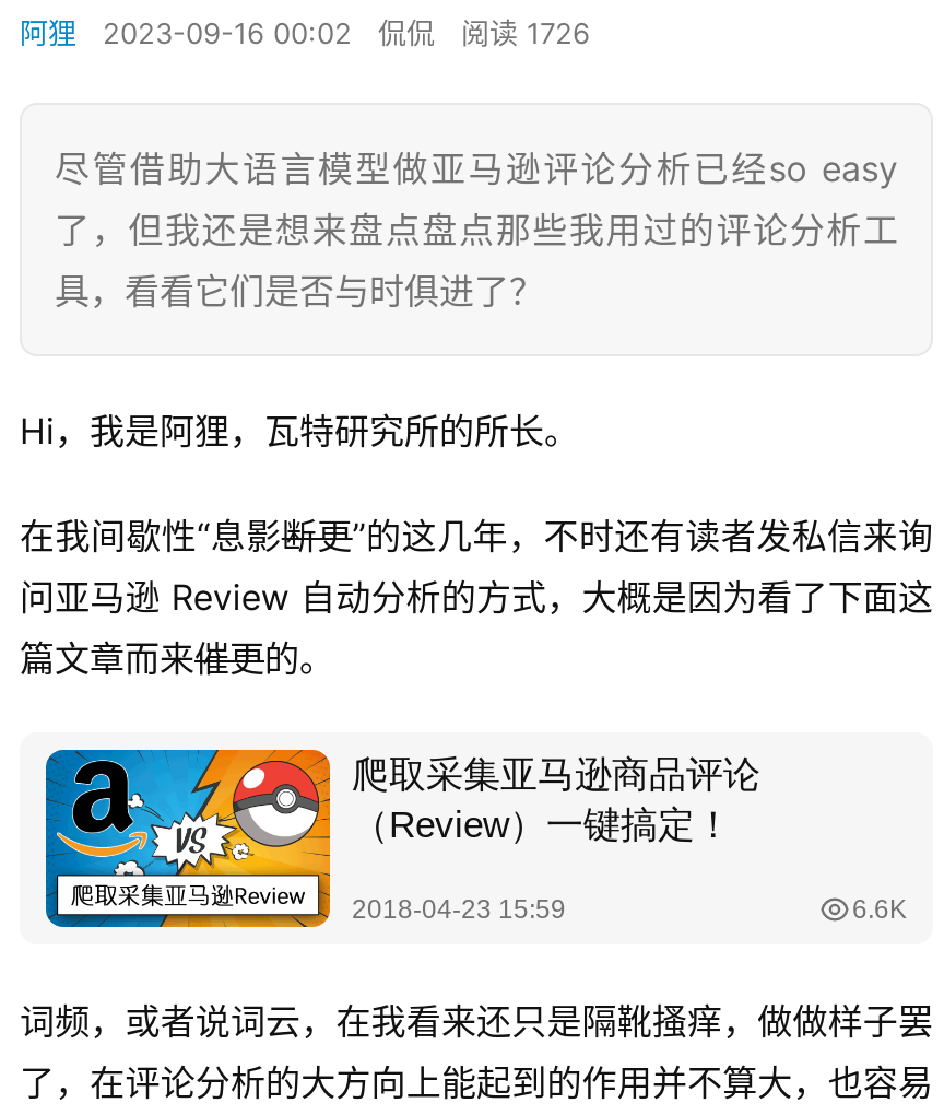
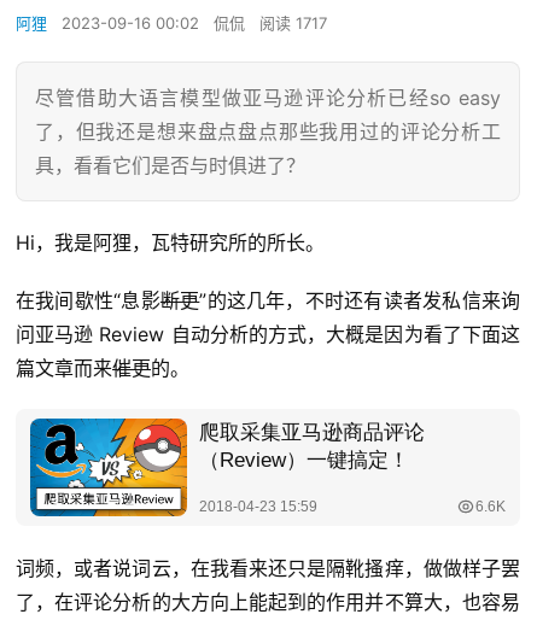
- 阿狸 2023-09-16 00:02 侃侃 阅读 1726
+ 阿狸 2023-09-16 00:02 侃侃 阅读 1717
